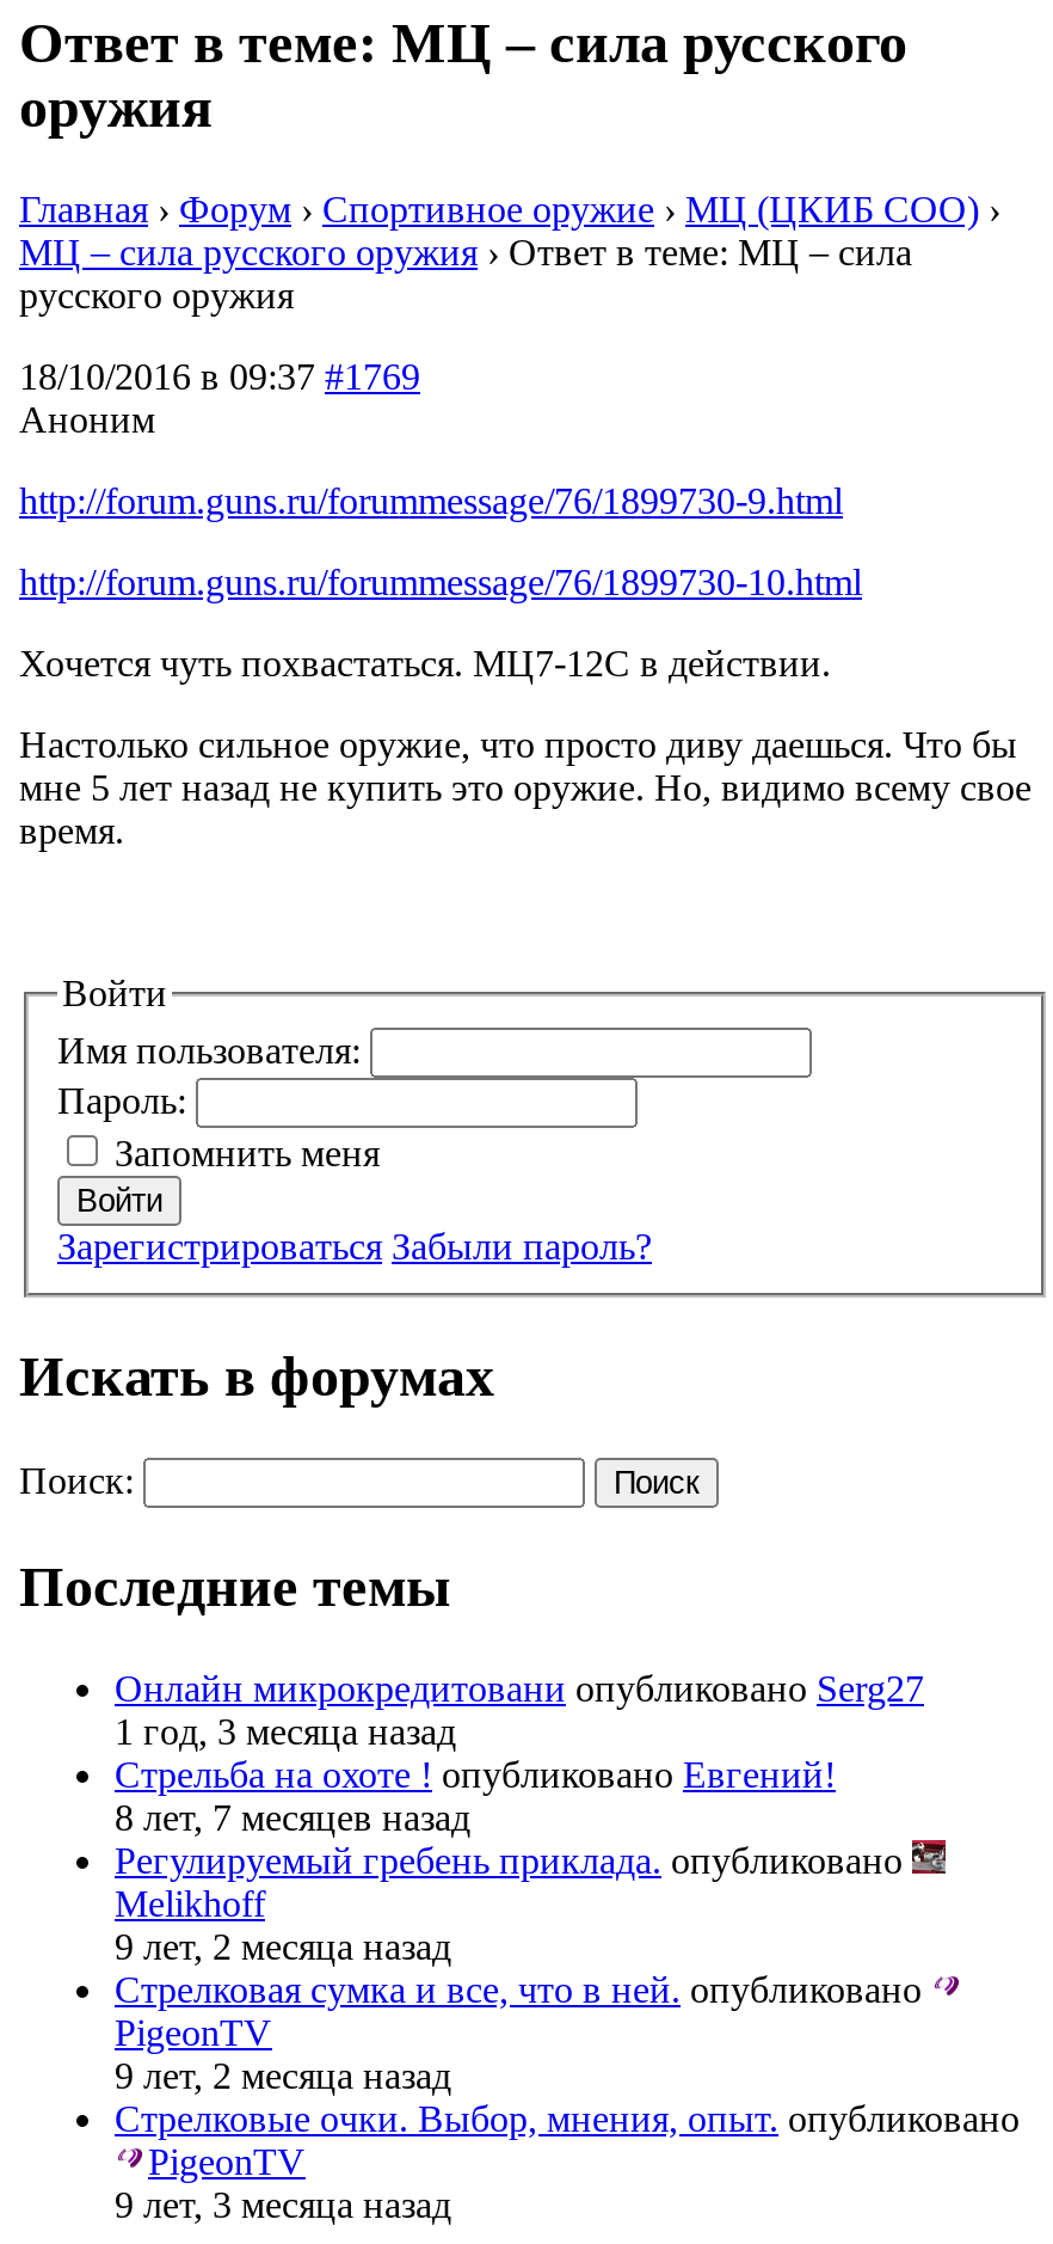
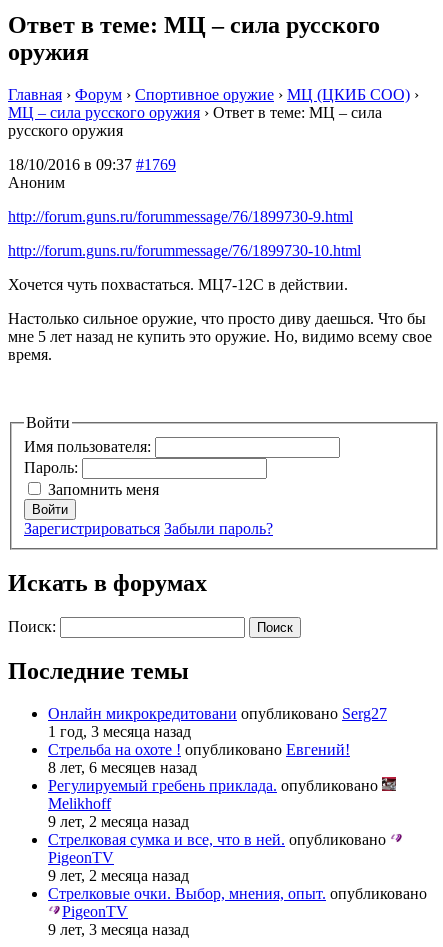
- 8 лет, 7 месяцев назад
+ 8 лет, 6 месяцев назад
